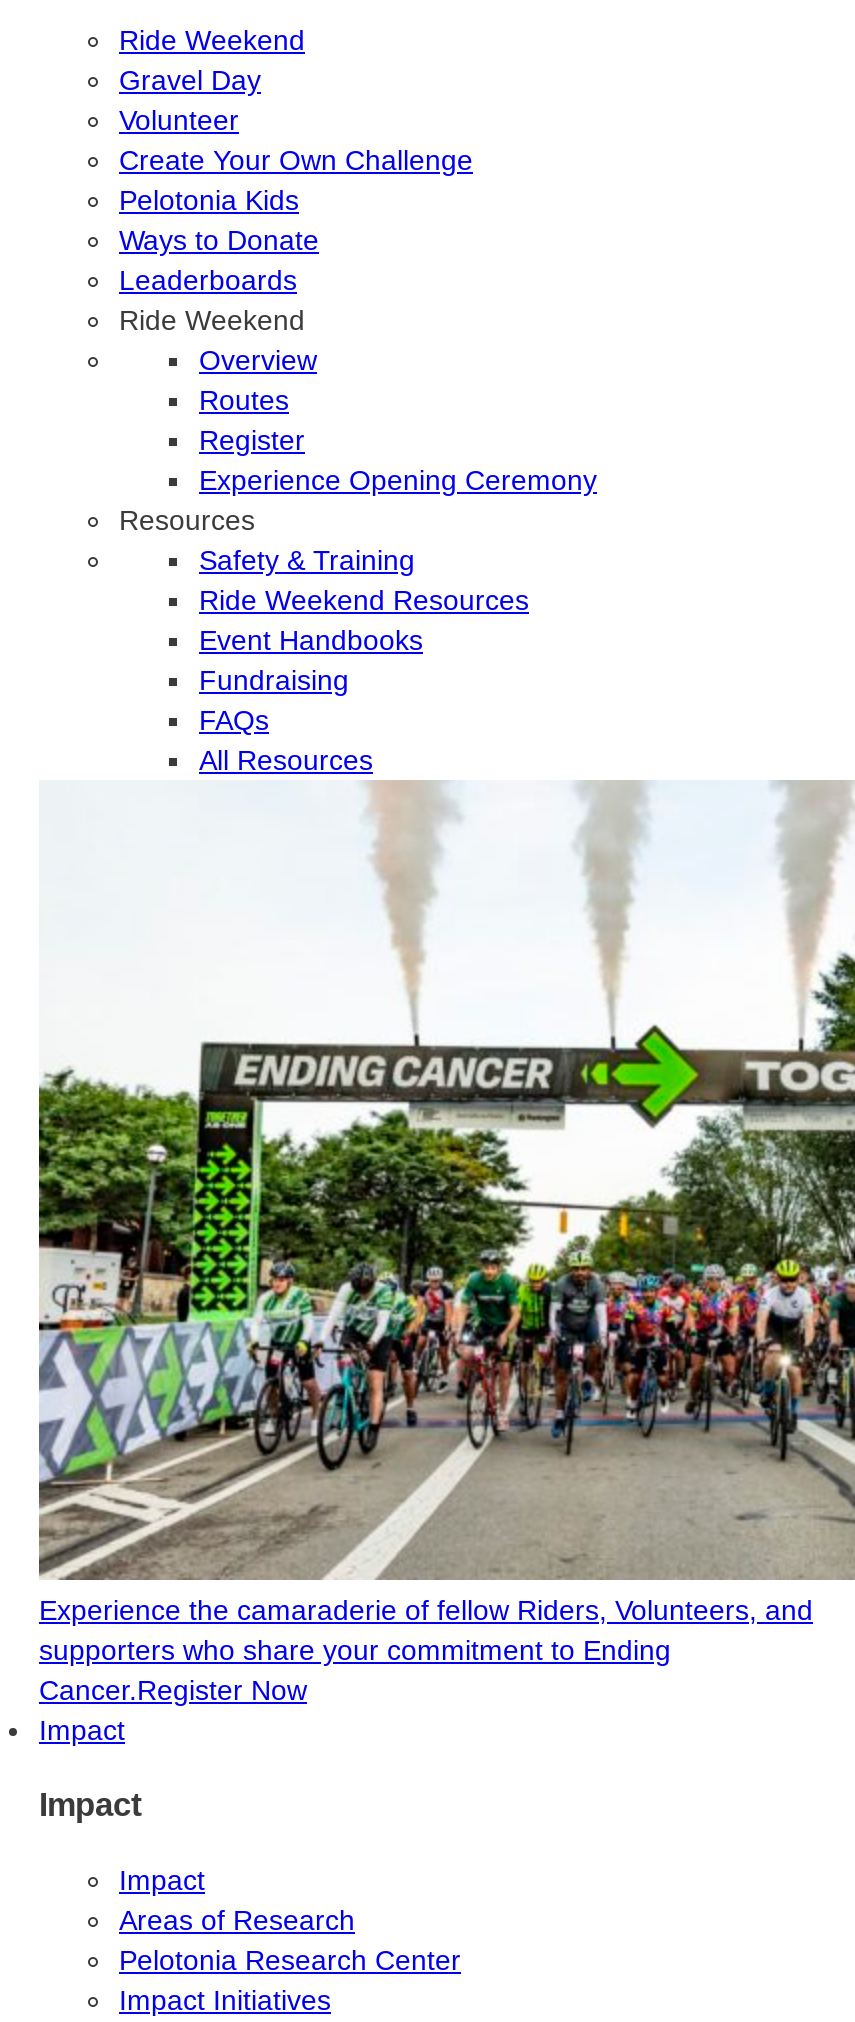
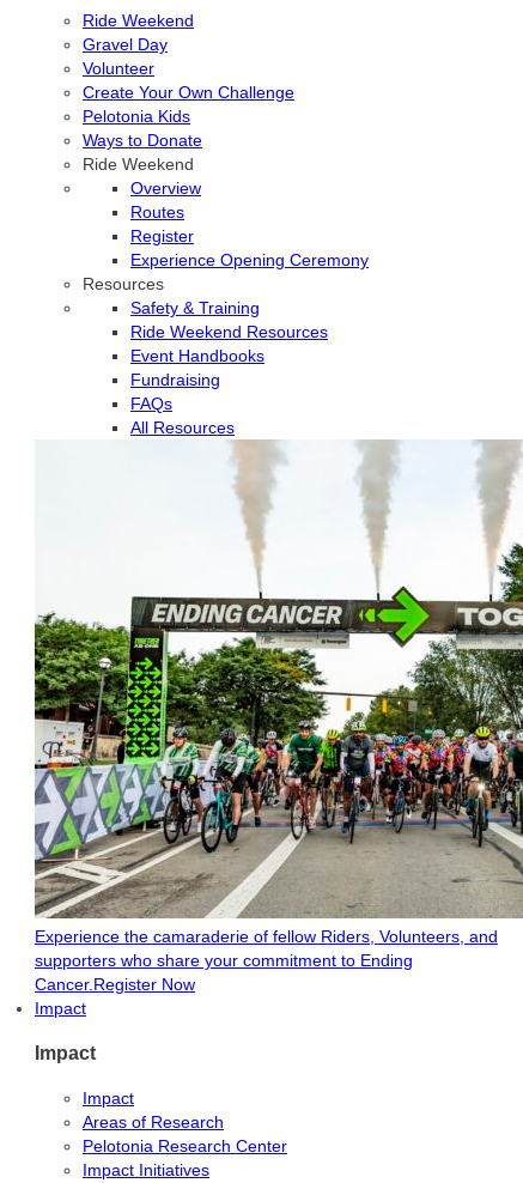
- Leaderboards
